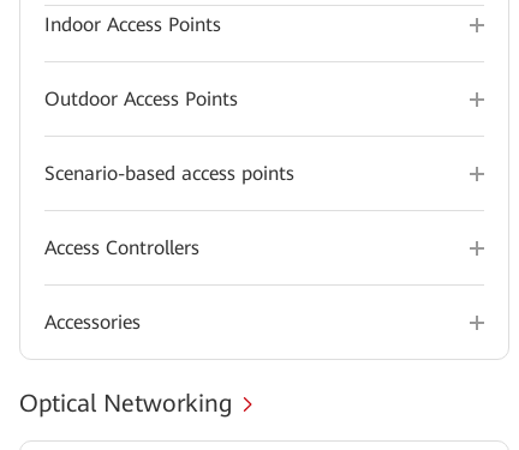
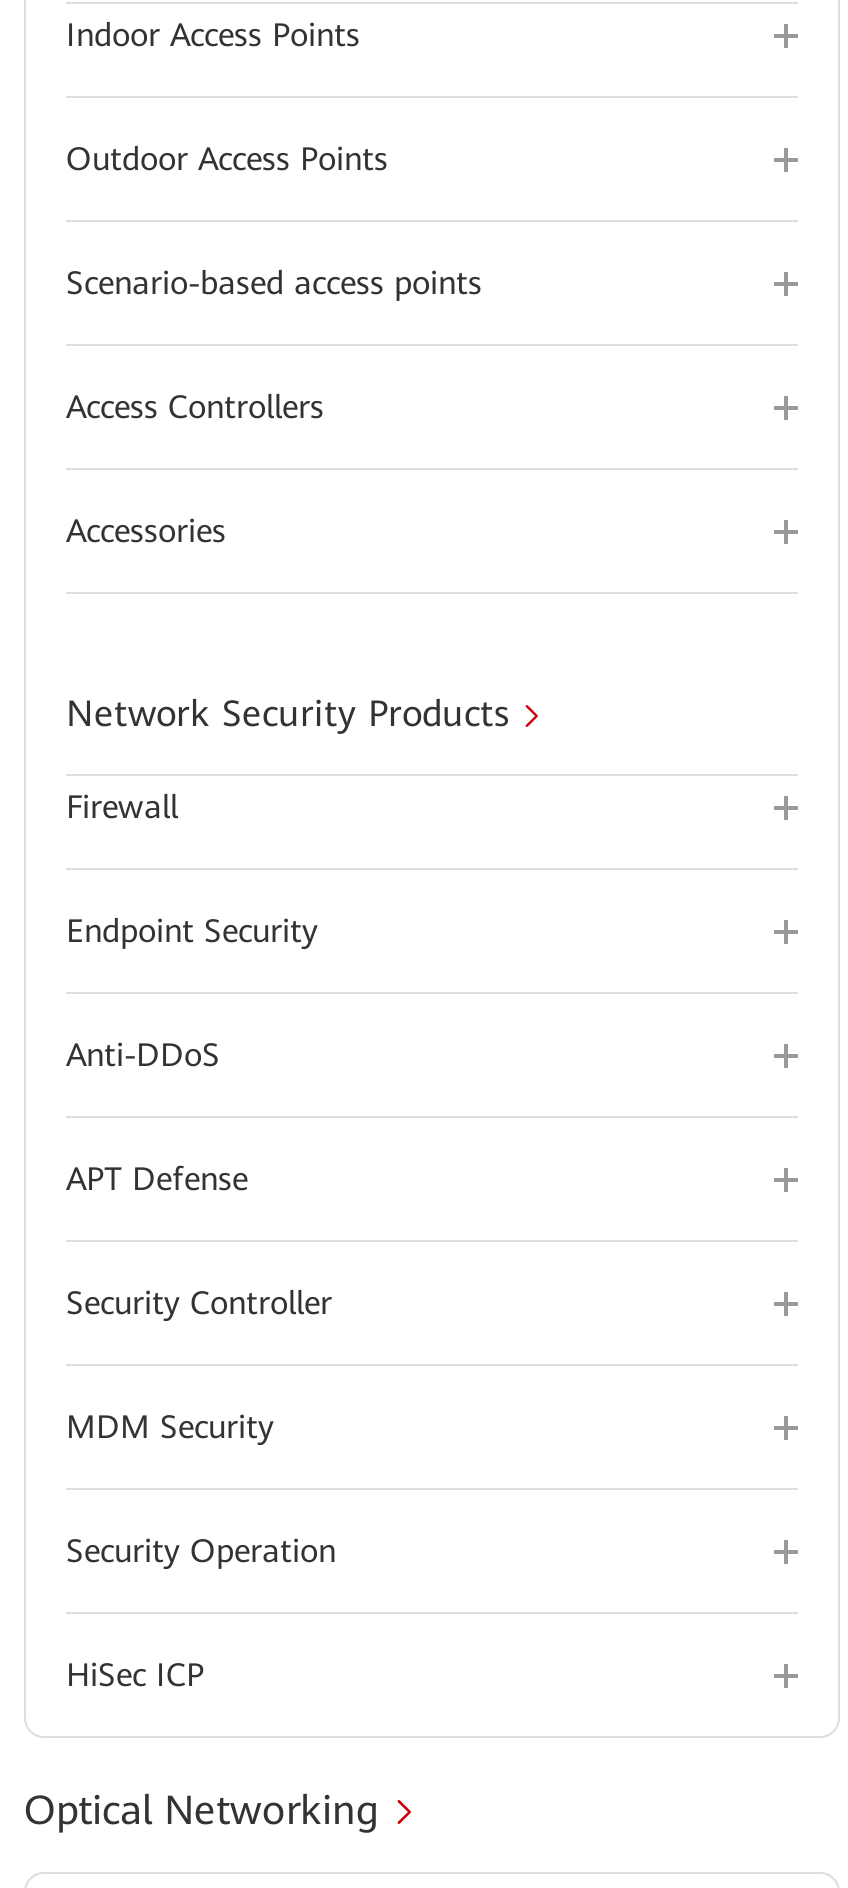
+ Network Security Products
+ Firewall
+ Endpoint Security
+ Anti-DDoS
+ APT Defense
+ Security Controller
+ MDM Security
+ Security Operation
+ HiSec ICP
